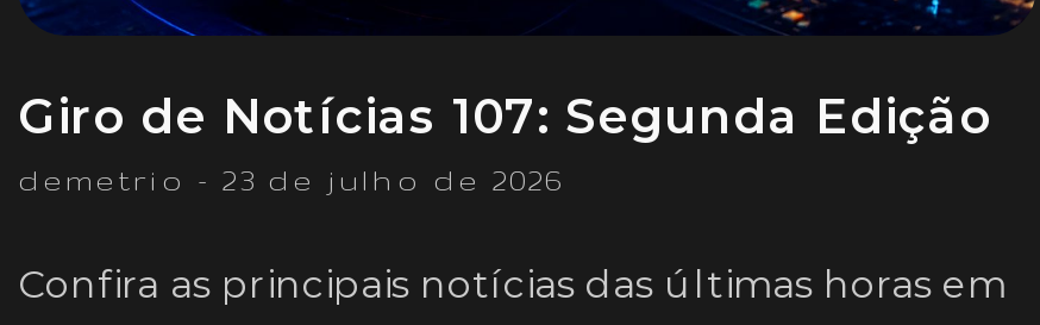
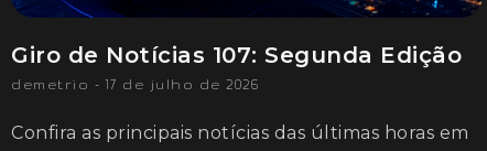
- demetrio 23 de julho de 2026
+ demetrio 17 de julho de 2026
